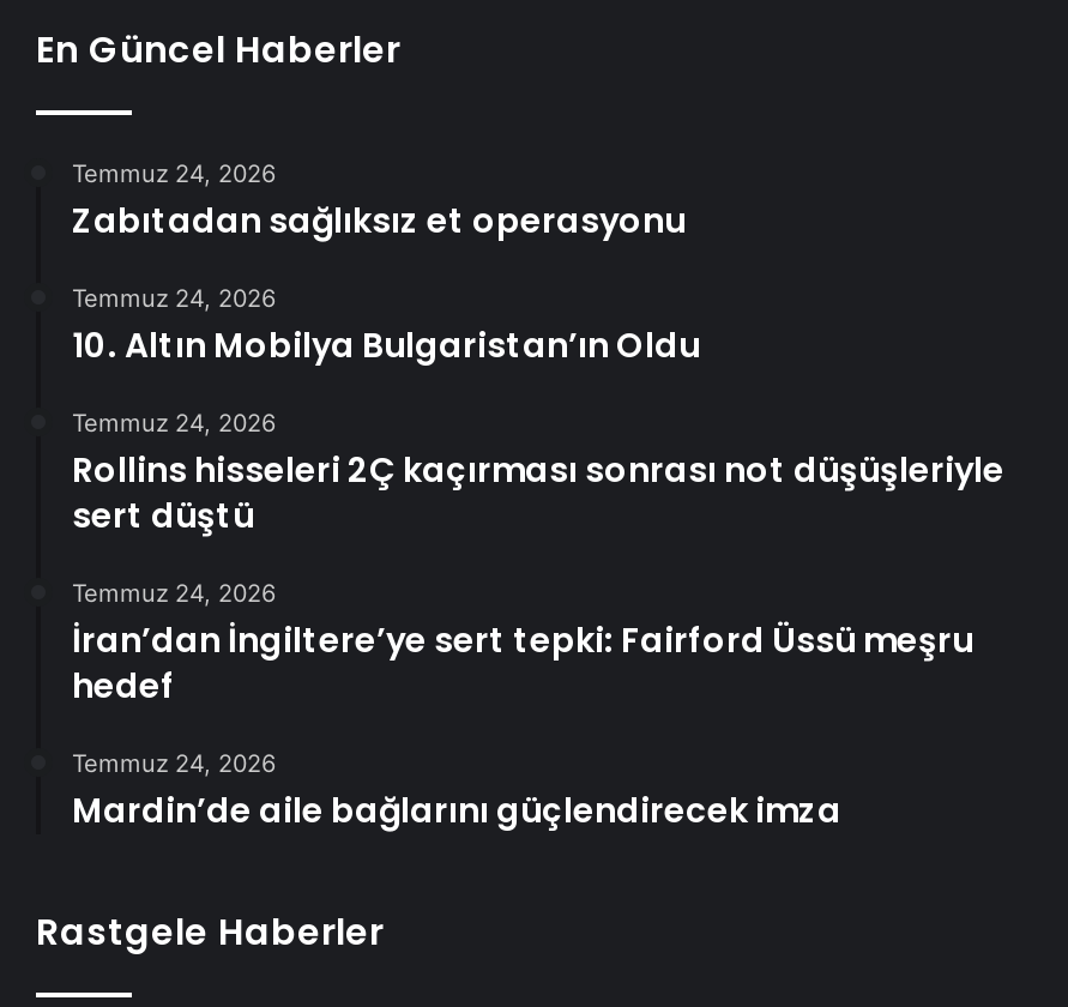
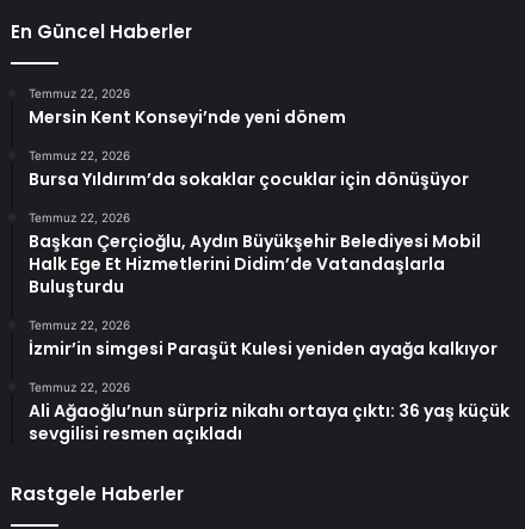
- Temmuz 24, 2026
- Zabıtadan sağlıksız et operasyonu
+ Temmuz 22, 2026
+ Mersin Kent Konseyi’nde yeni dönem

- Temmuz 24, 2026
- 10. Altın Mobilya Bulgaristan’ın Oldu
+ Temmuz 22, 2026
+ Bursa Yıldırım’da sokaklar çocuklar için dönüşüyor

- Temmuz 24, 2026
- Rollins hisseleri 2Ç kaçırması sonrası not düşüşleriyle
- sert düştü
+ Temmuz 22, 2026
+ Başkan Çerçioğlu, Aydın Büyükşehir Belediyesi Mobil
+ Halk Ege Et Hizmetlerini Didim’de Vatandaşlarla
+ Buluşturdu

- Temmuz 24, 2026
- İran’dan İngiltere’ye sert tepki: Fairford Üssü meşru
- hedef
+ Temmuz 22, 2026
+ İzmir’in simgesi Paraşüt Kulesi yeniden ayağa kalkıyor

- Temmuz 24, 2026
- Mardin’de aile bağlarını güçlendirecek imza
+ Temmuz 22, 2026
+ Ali Ağaoğlu’nun sürpriz nikahı ortaya çıktı: 36 yaş küçük
+ sevgilisi resmen açıkladı
